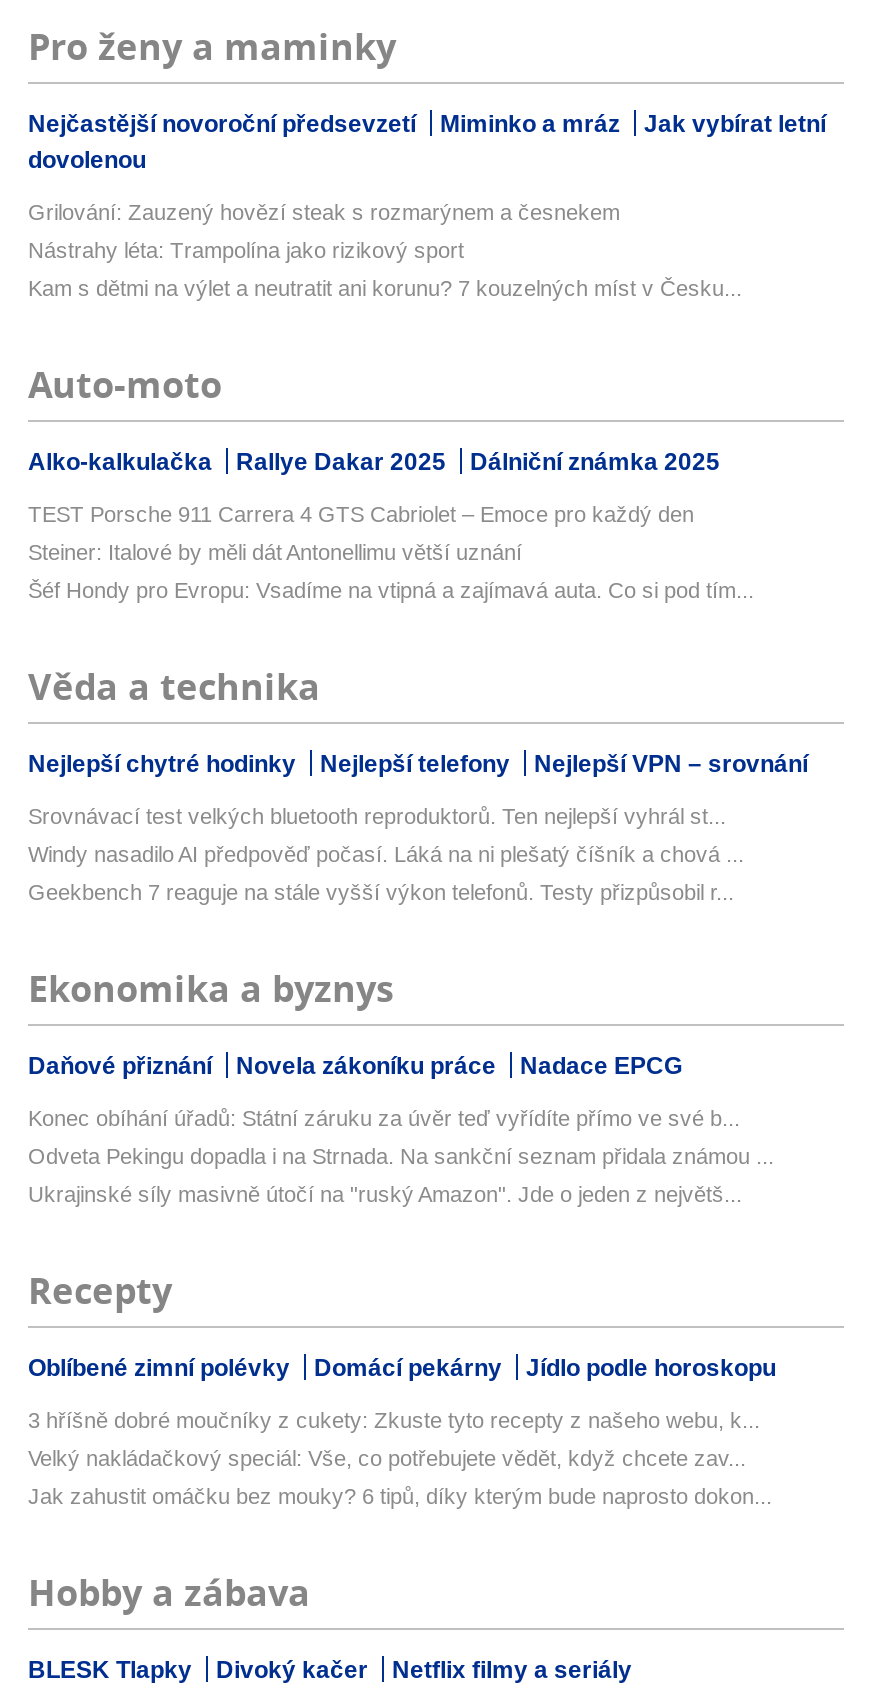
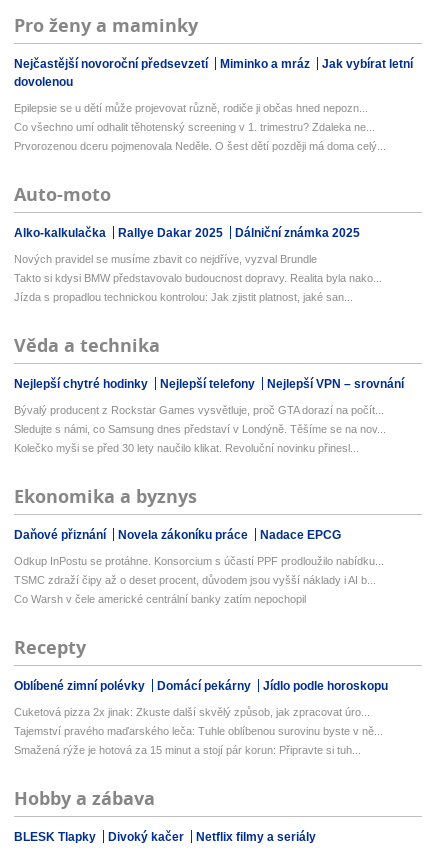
- Grilování: Zauzený hovězí steak s rozmarýnem a česnekem
+ Epilepsie se u dětí může projevovat různě, rodiče ji občas hned nepozn...

- Nástrahy léta: Trampolína jako rizikový sport
+ Co všechno umí odhalit těhotenský screening v 1. trimestru? Zdaleka ne...

- Kam s dětmi na výlet a neutratit ani korunu? 7 kouzelných míst v Česku...
+ Prvorozenou dceru pojmenovala Neděle. O šest dětí později má doma celý...

- TEST Porsche 911 Carrera 4 GTS Cabriolet – Emoce pro každý den
+ Nových pravidel se musíme zbavit co nejdříve, vyzval Brundle

- Steiner: Italové by měli dát Antonellimu větší uznání
+ Takto si kdysi BMW představovalo budoucnost dopravy. Realita byla nako...

- Šéf Hondy pro Evropu: Vsadíme na vtipná a zajímavá auta. Co si pod tím...
+ Jízda s propadlou technickou kontrolou: Jak zjistit platnost, jaké san...

- Srovnávací test velkých bluetooth reproduktorů. Ten nejlepší vyhrál st...
+ Bývalý producent z Rockstar Games vysvětluje, proč GTA dorazí na počít...

- Windy nasadilo AI předpověď počasí. Láká na ni plešatý číšník a chová ...
+ Sledujte s námi, co Samsung dnes představí v Londýně. Těšíme se na nov...

- Geekbench 7 reaguje na stále vyšší výkon telefonů. Testy přizpůsobil r...
+ Kolečko myši se před 30 lety naučilo klikat. Revoluční novinku přinesl...

- Konec obíhání úřadů: Státní záruku za úvěr teď vyřídíte přímo ve své b...
+ Odkup InPostu se protáhne. Konsorcium s účastí PPF prodloužilo nabídku...

- Odveta Pekingu dopadla i na Strnada. Na sankční seznam přidala známou ...
+ TSMC zdraží čipy až o deset procent, důvodem jsou vyšší náklady i AI b...

- Ukrajinské síly masivně útočí na "ruský Amazon". Jde o jeden z největš...
+ Co Warsh v čele americké centrální banky zatím nepochopil

- 3 hříšně dobré moučníky z cukety: Zkuste tyto recepty z našeho webu, k...
+ Cuketová pizza 2x jinak: Zkuste další skvělý způsob, jak zpracovat úro...

- Velký nakládačkový speciál: Vše, co potřebujete vědět, když chcete zav...
+ Tajemství pravého maďarského leča: Tuhle oblíbenou surovinu byste v ně...

- Jak zahustit omáčku bez mouky? 6 tipů, díky kterým bude naprosto dokon...
+ Smažená rýže je hotová za 15 minut a stojí pár korun: Připravte si tuh...
